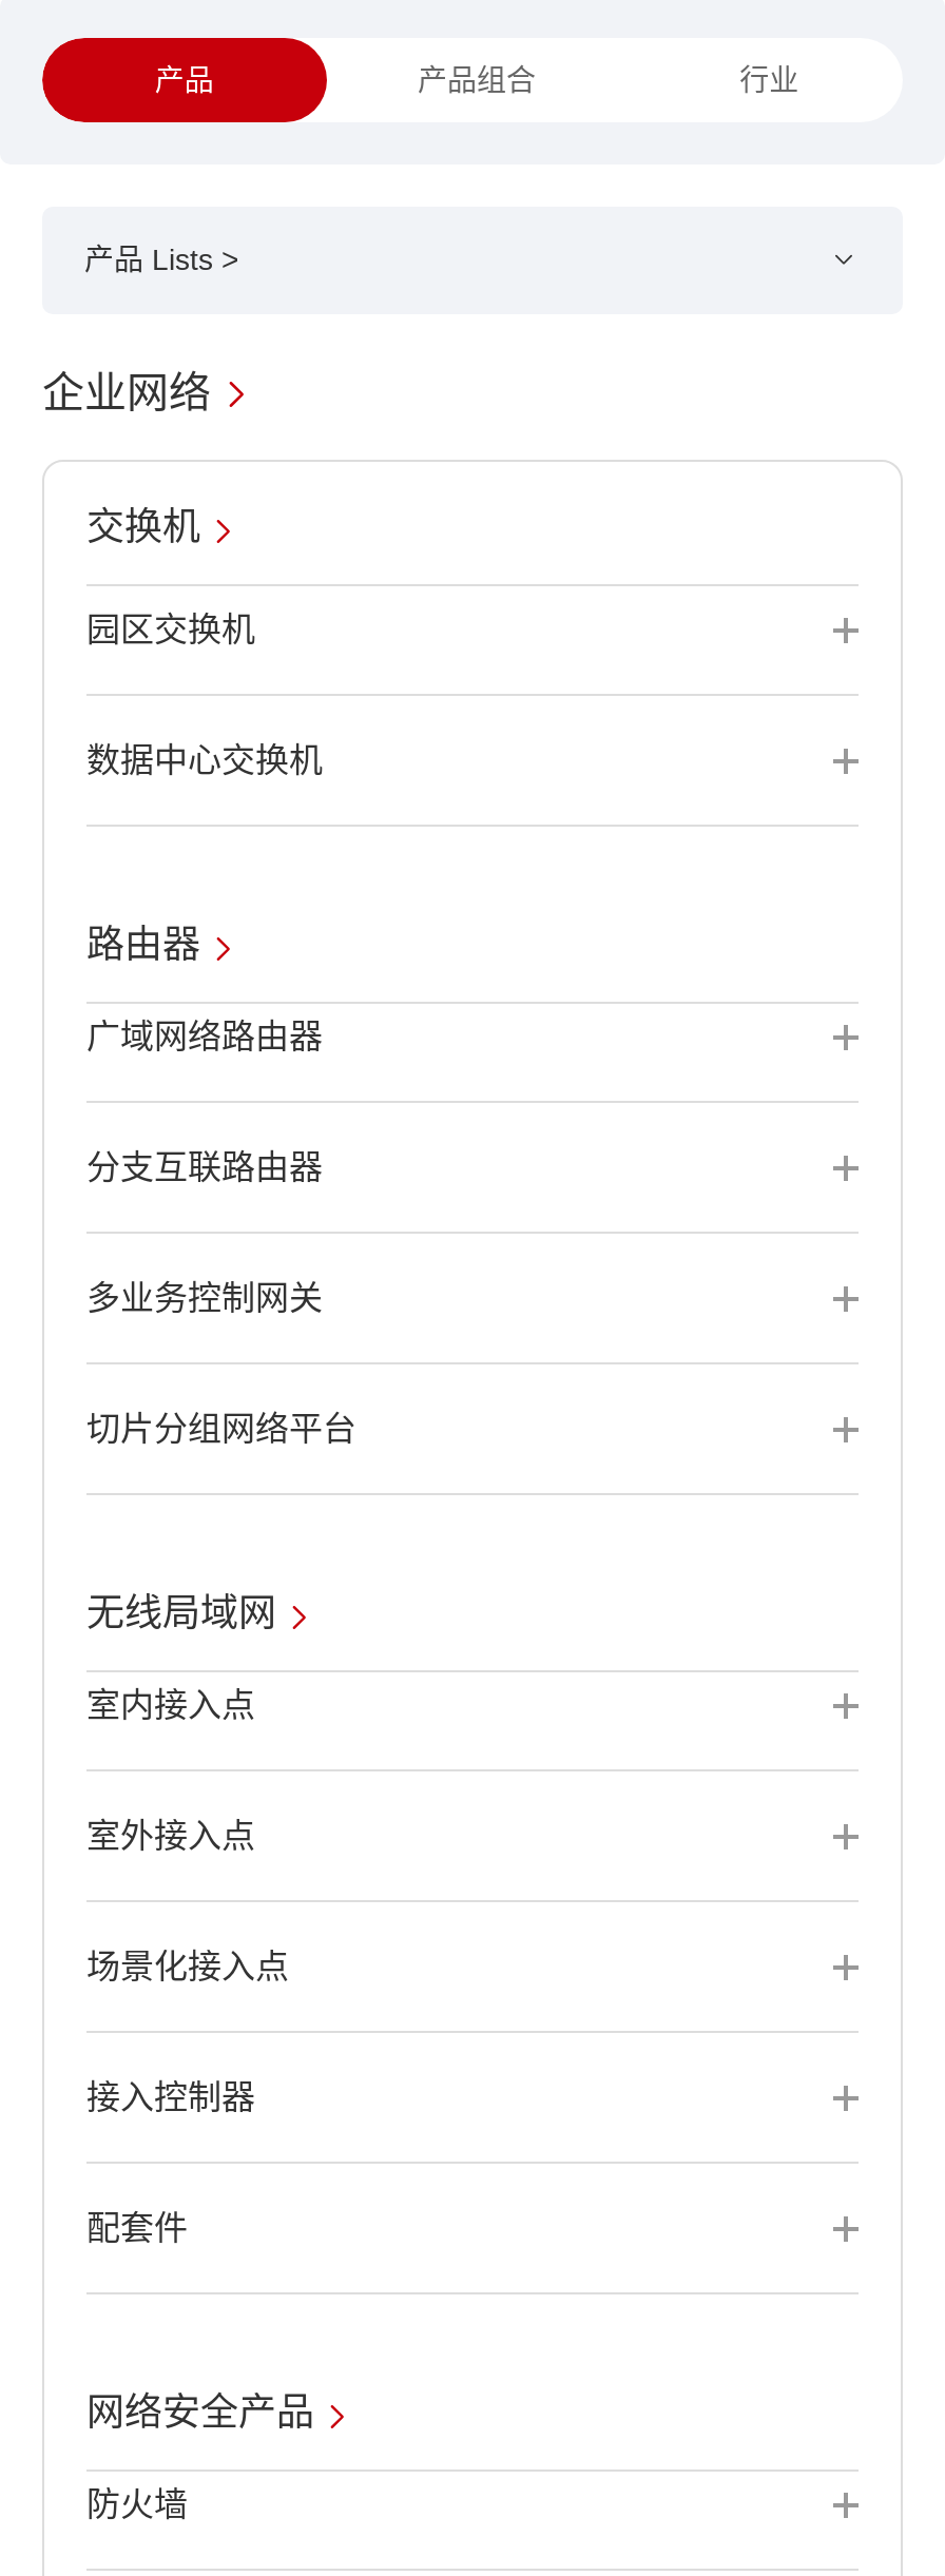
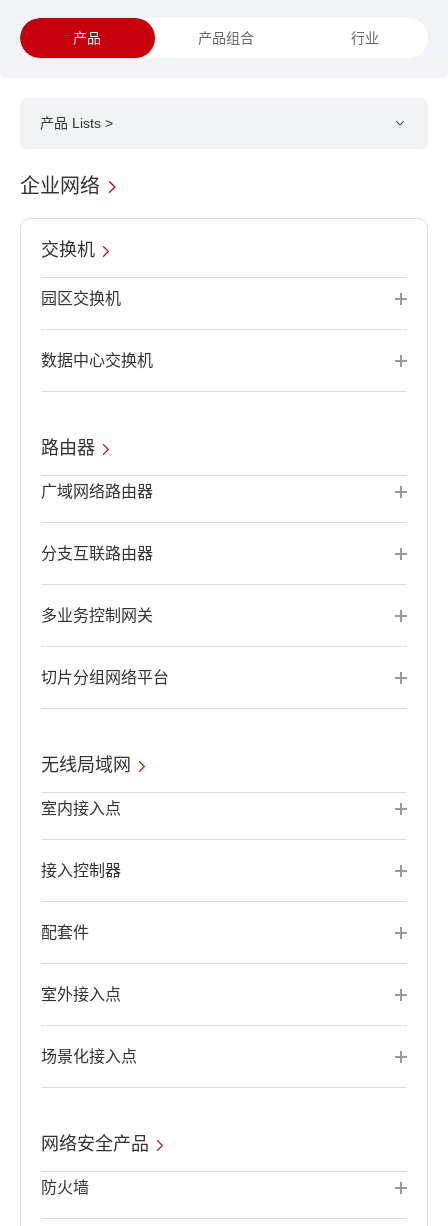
moved down: 室外接入点

moved down: 场景化接入点

moved up: 接入控制器 | 配套件
